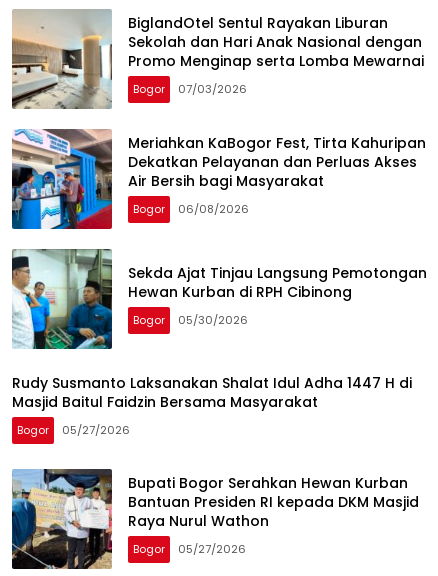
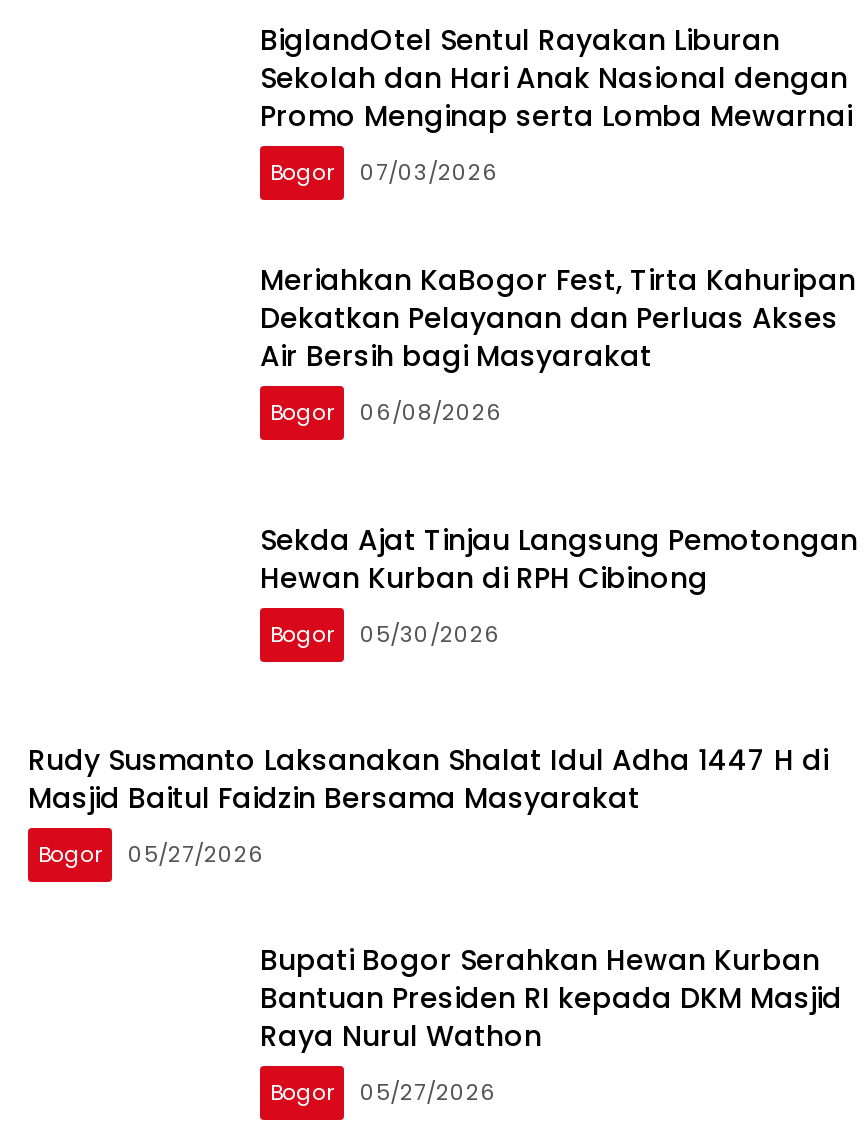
- [image]

- [image]

- [image]

- [image]
